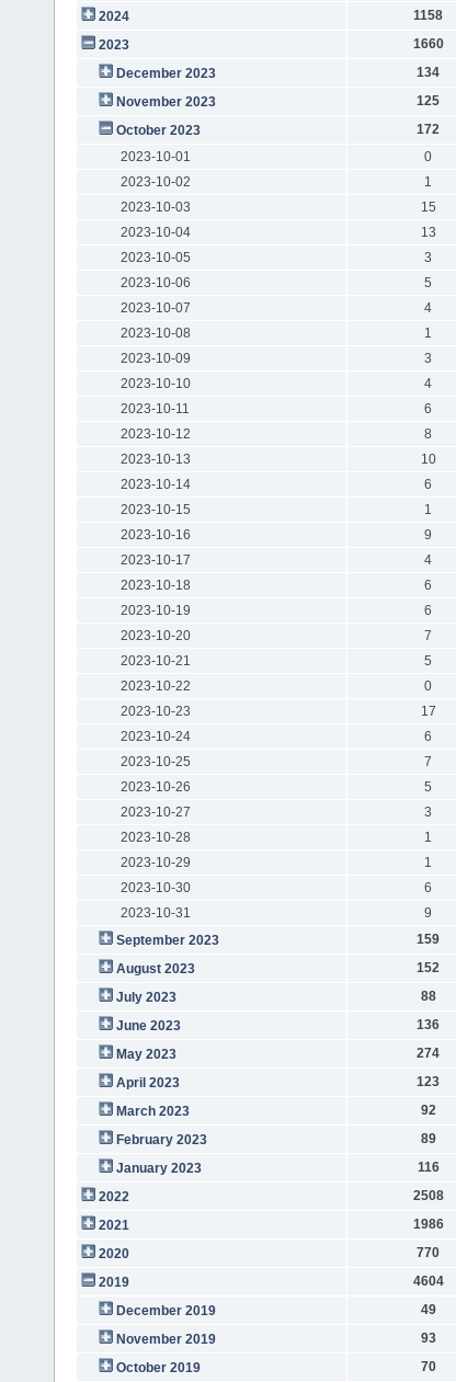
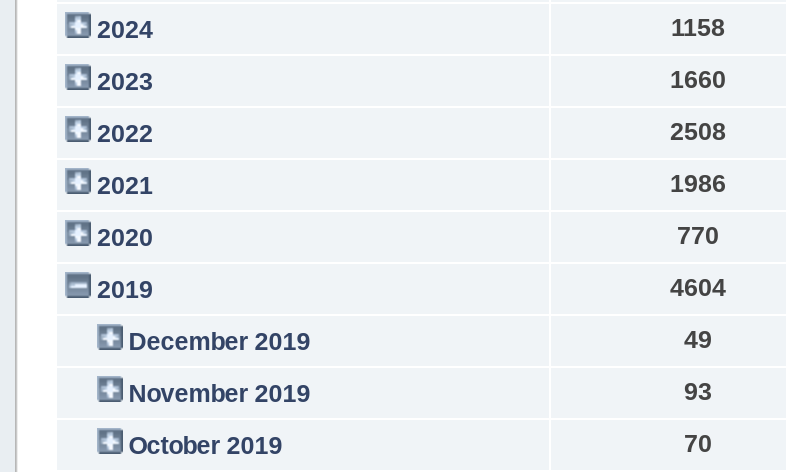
- December 2023
- 134
- November 2023
- 125
- October 2023
- 172
- 2023-10-01
- 0
- 2023-10-02
- 1
- 2023-10-03
- 15
- 2023-10-04
- 13
- 2023-10-05
- 3
- 2023-10-06
- 5
- 2023-10-07
- 4
- 2023-10-08
- 1
- 2023-10-09
- 3
- 2023-10-10
- 4
- 2023-10-11
- 6
- 2023-10-12
- 8
- 2023-10-13
- 10
- 2023-10-14
- 6
- 2023-10-15
- 1
- 2023-10-16
- 9
- 2023-10-17
- 4
- 2023-10-18
- 6
- 2023-10-19
- 6
- 2023-10-20
- 7
- 2023-10-21
- 5
- 2023-10-22
- 0
- 2023-10-23
- 17
- 2023-10-24
- 6
- 2023-10-25
- 7
- 2023-10-26
- 5
- 2023-10-27
- 3
- 2023-10-28
- 1
- 2023-10-29
- 1
- 2023-10-30
- 6
- 2023-10-31
- 9
- September 2023
- 159
- August 2023
- 152
- July 2023
- 88
- June 2023
- 136
- May 2023
- 274
- April 2023
- 123
- March 2023
- 92
- February 2023
- 89
- January 2023
- 116
